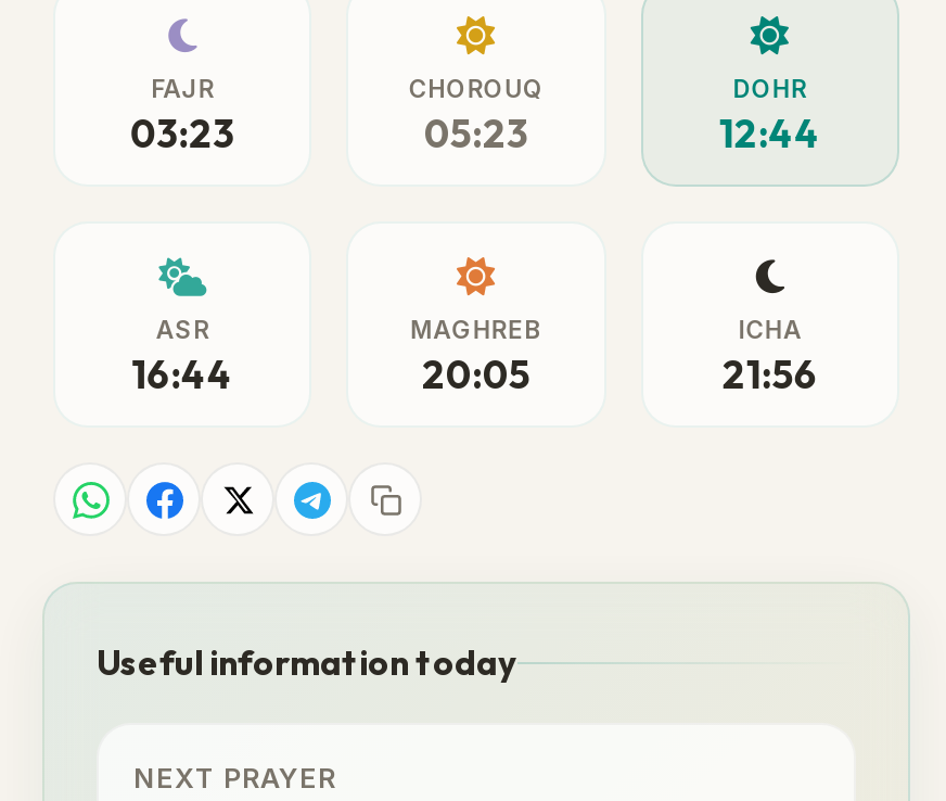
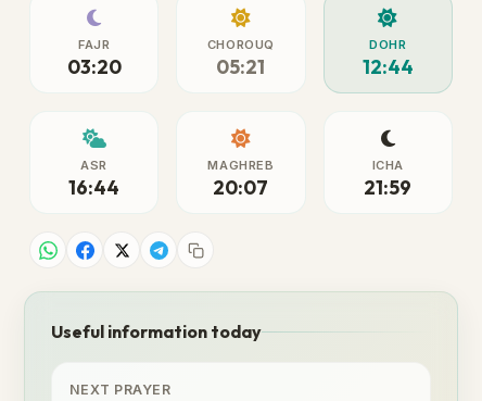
- 03:23
+ 03:20

- 05:23
+ 05:21

- 20:05
+ 20:07

- 21:56
+ 21:59
